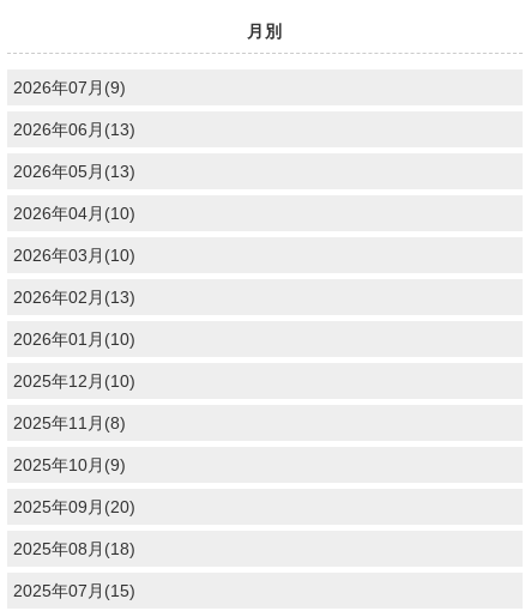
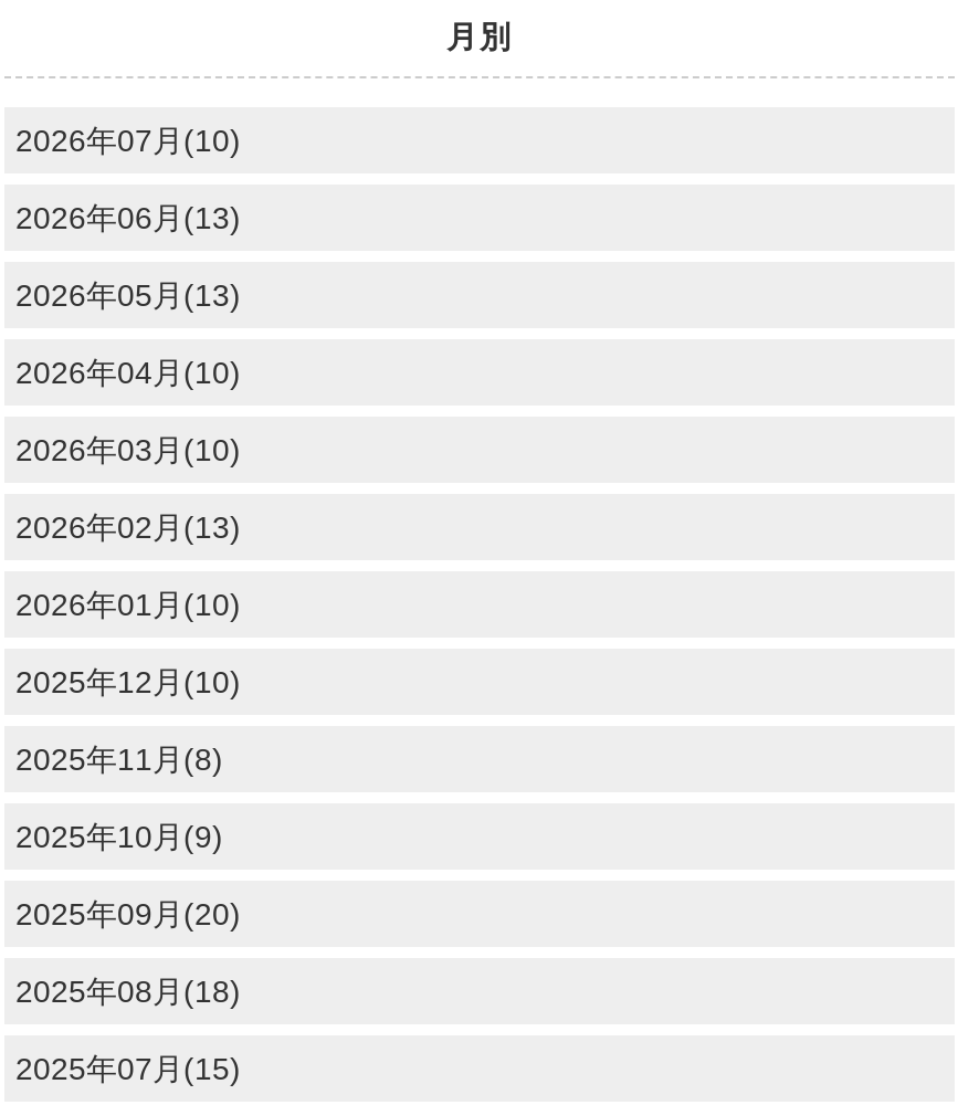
- 2026年07月(9)
+ 2026年07月(10)
